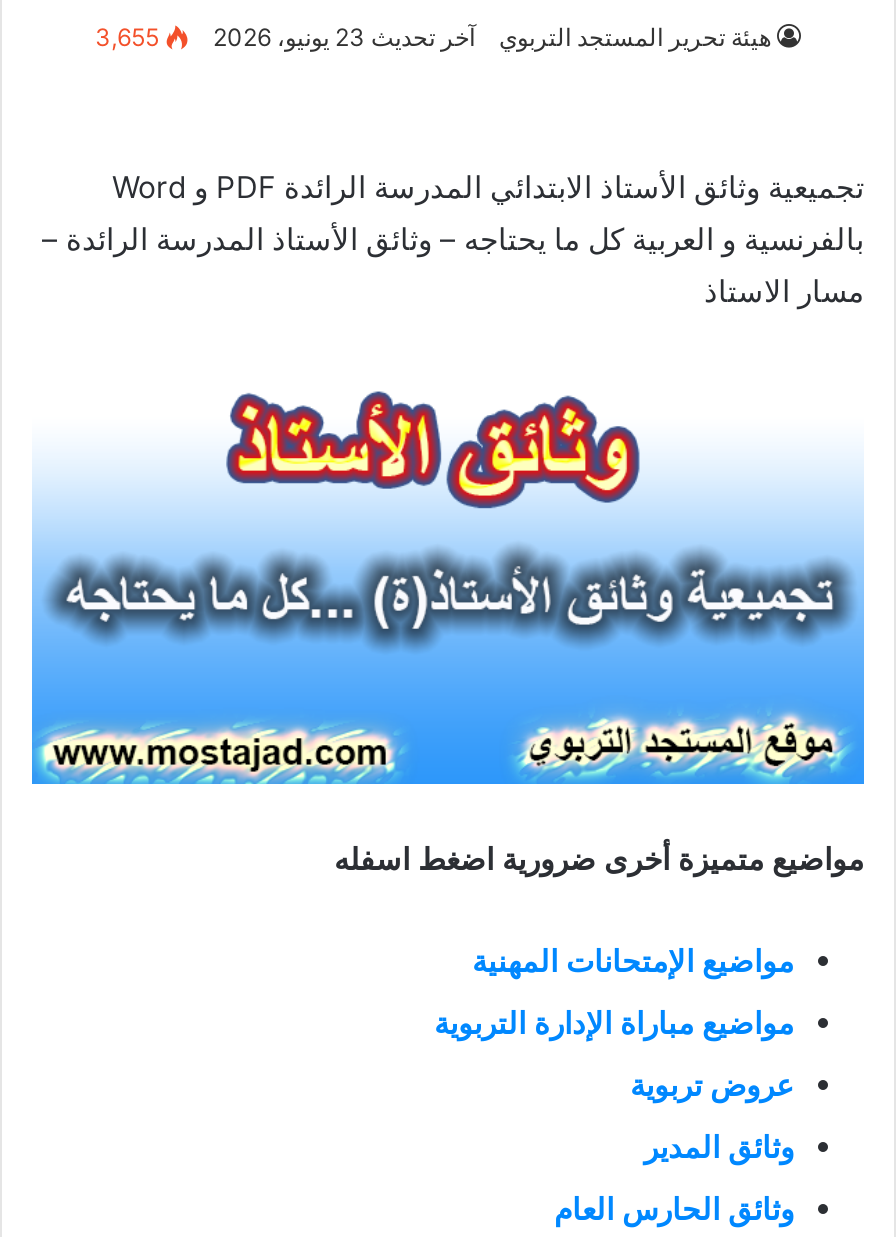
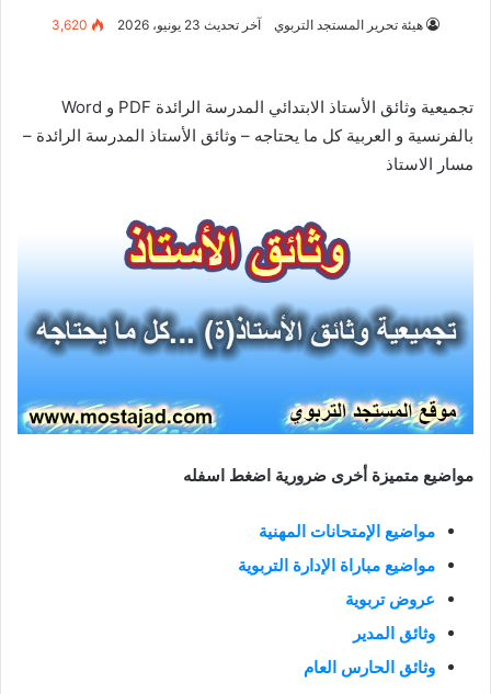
- 3,655
+ 3,620
